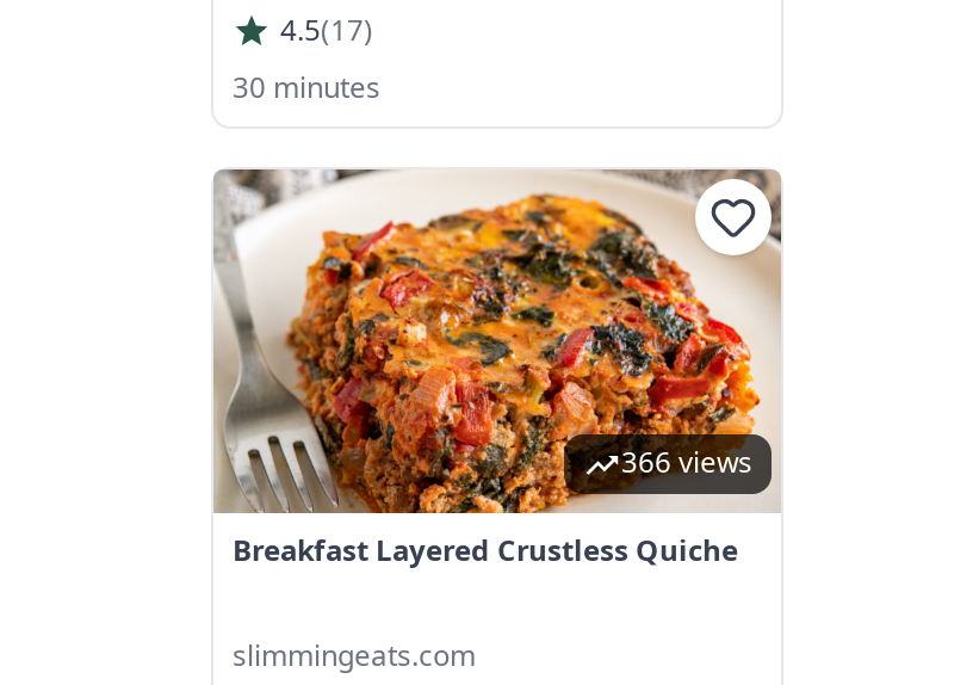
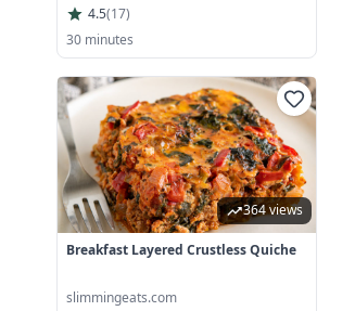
- 366 views
+ 364 views
